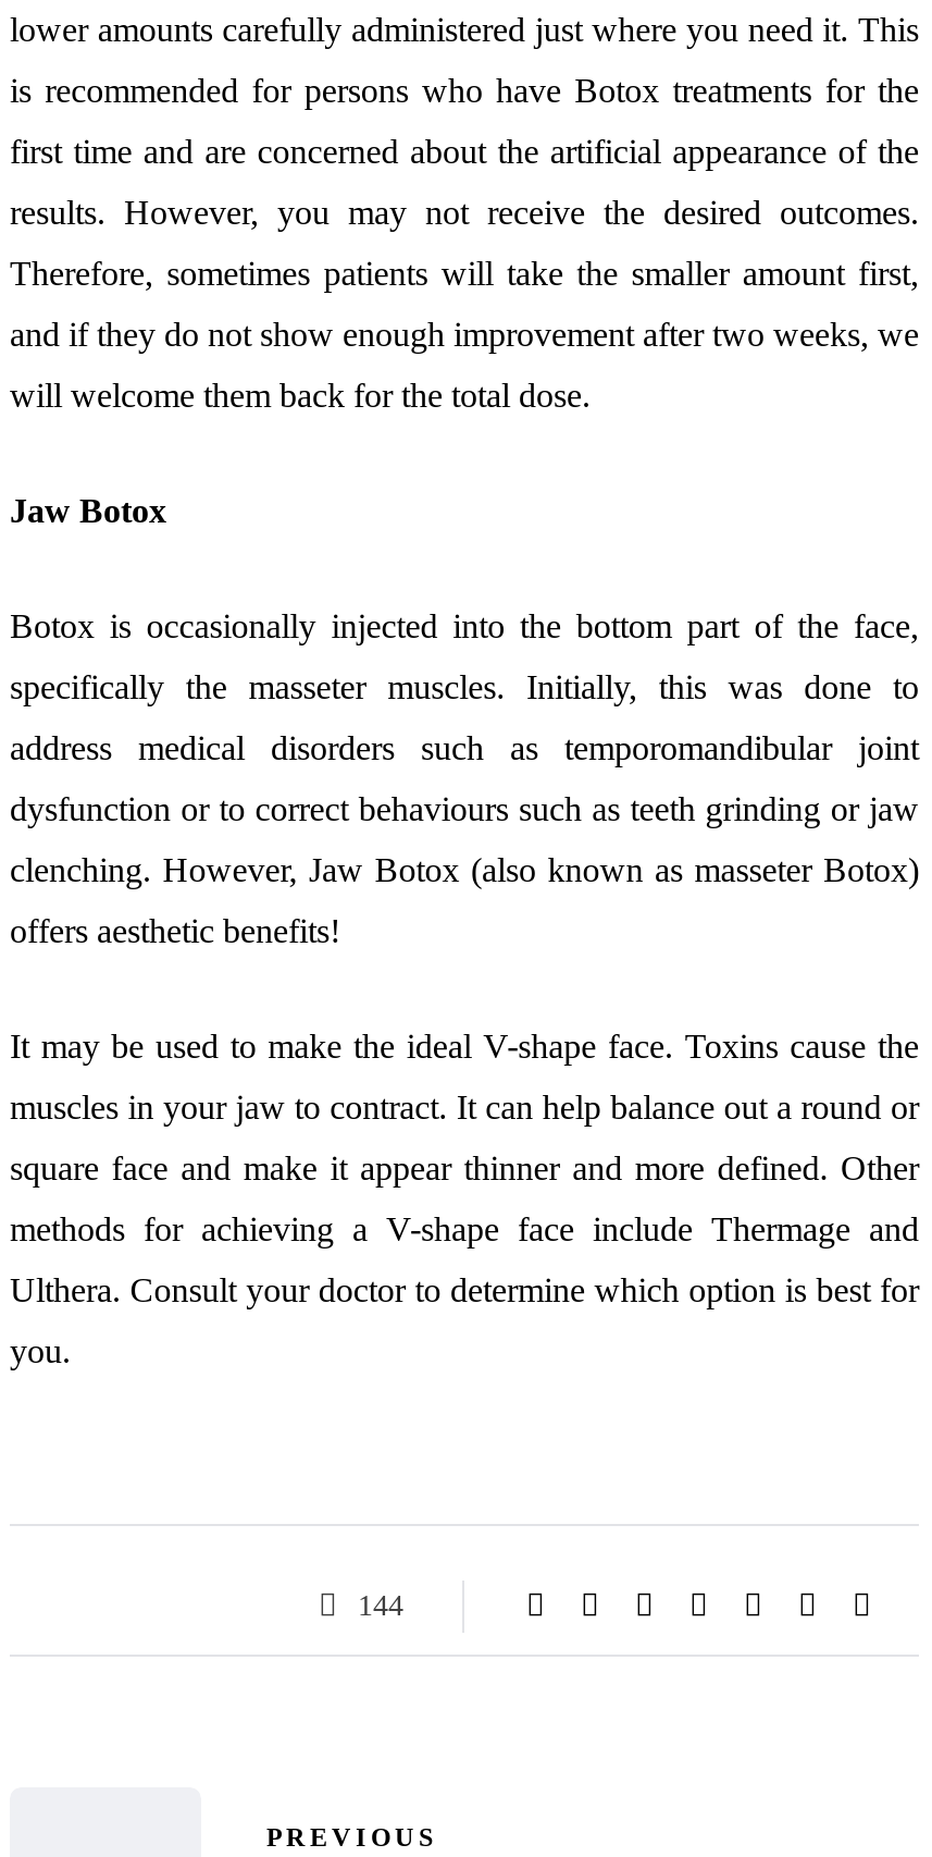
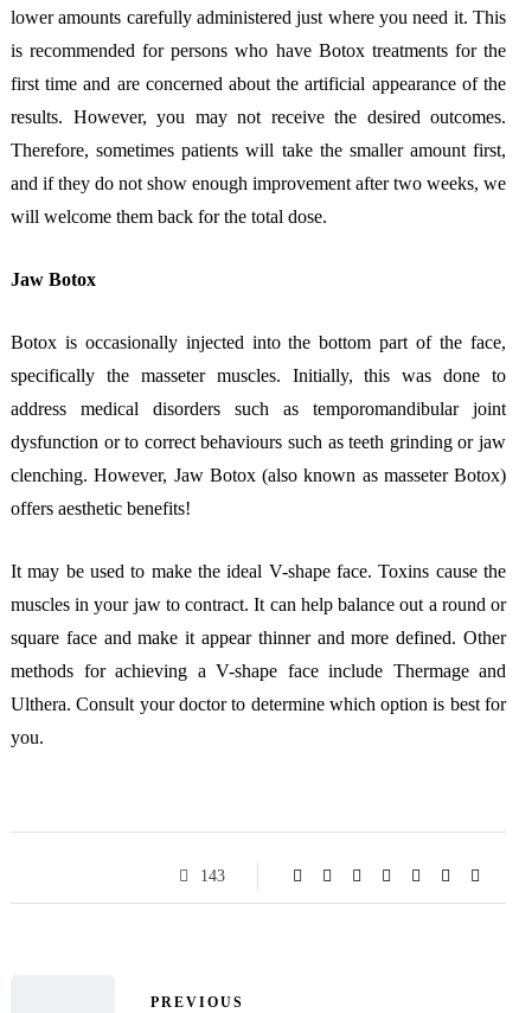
- 144
+ 143
